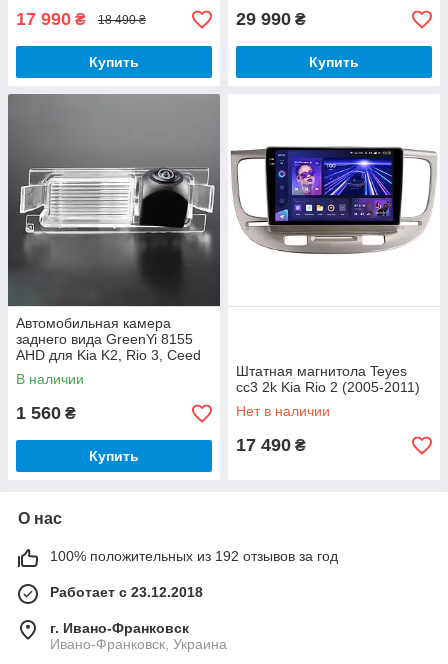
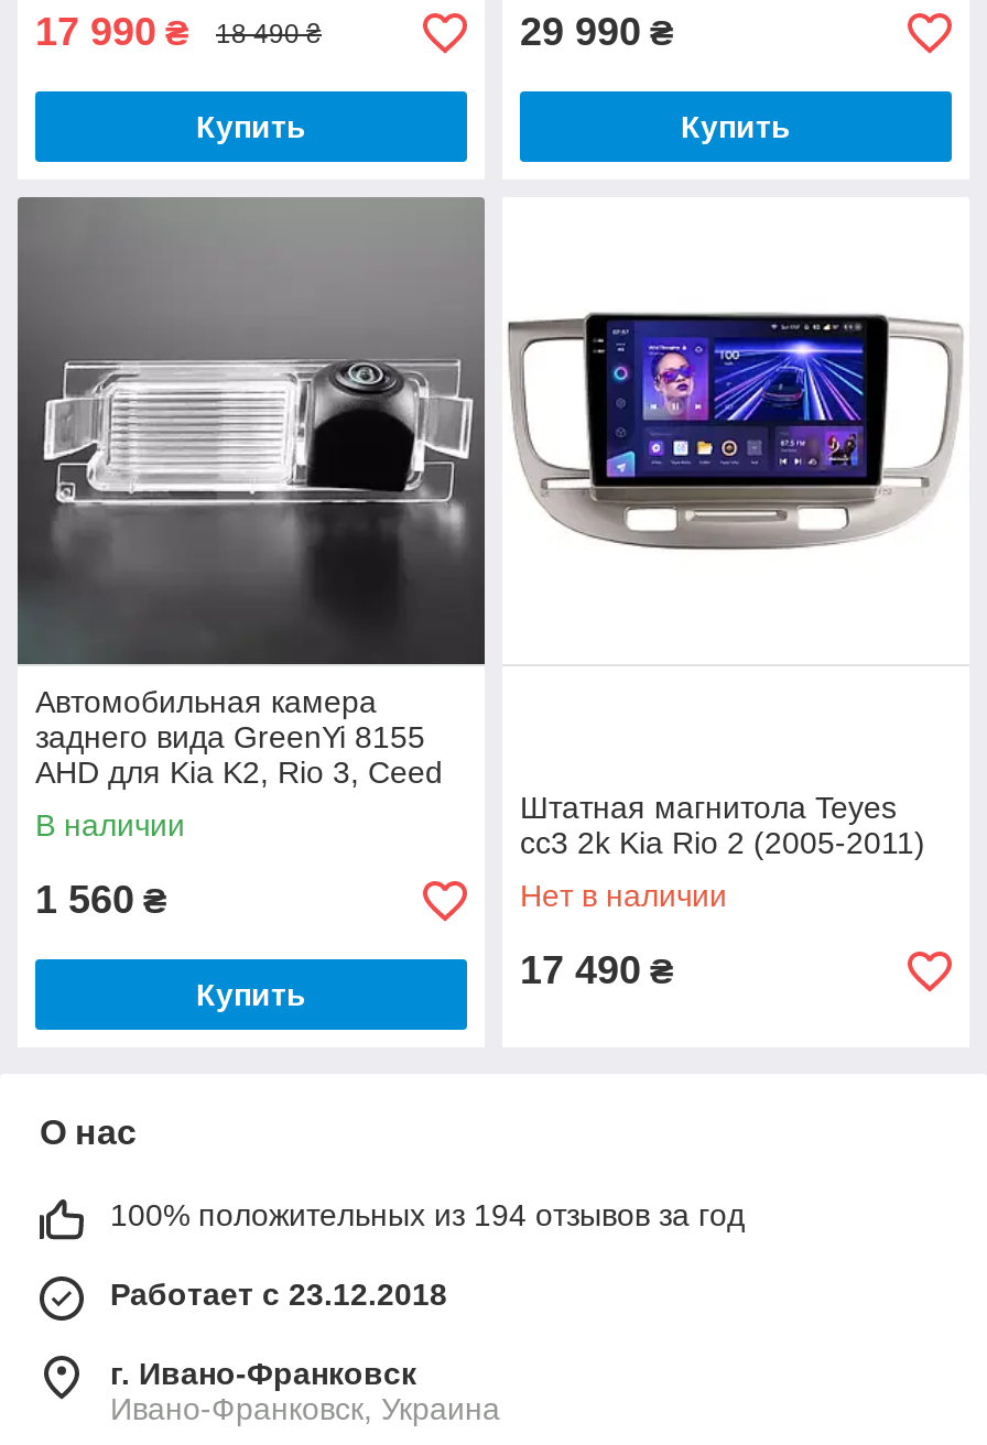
- 100% положительных из 192 отзывов за год
+ 100% положительных из 194 отзывов за год
